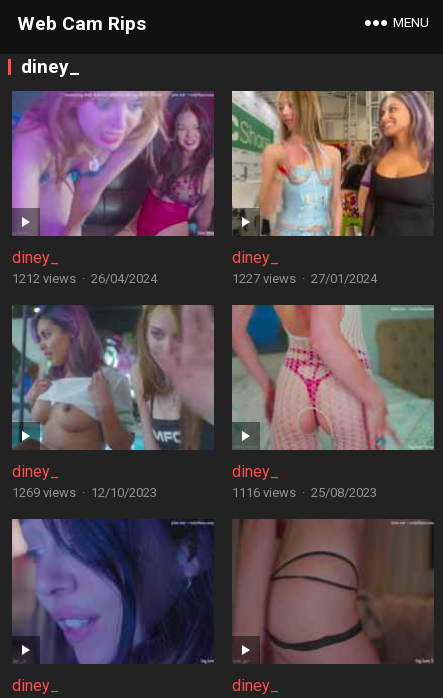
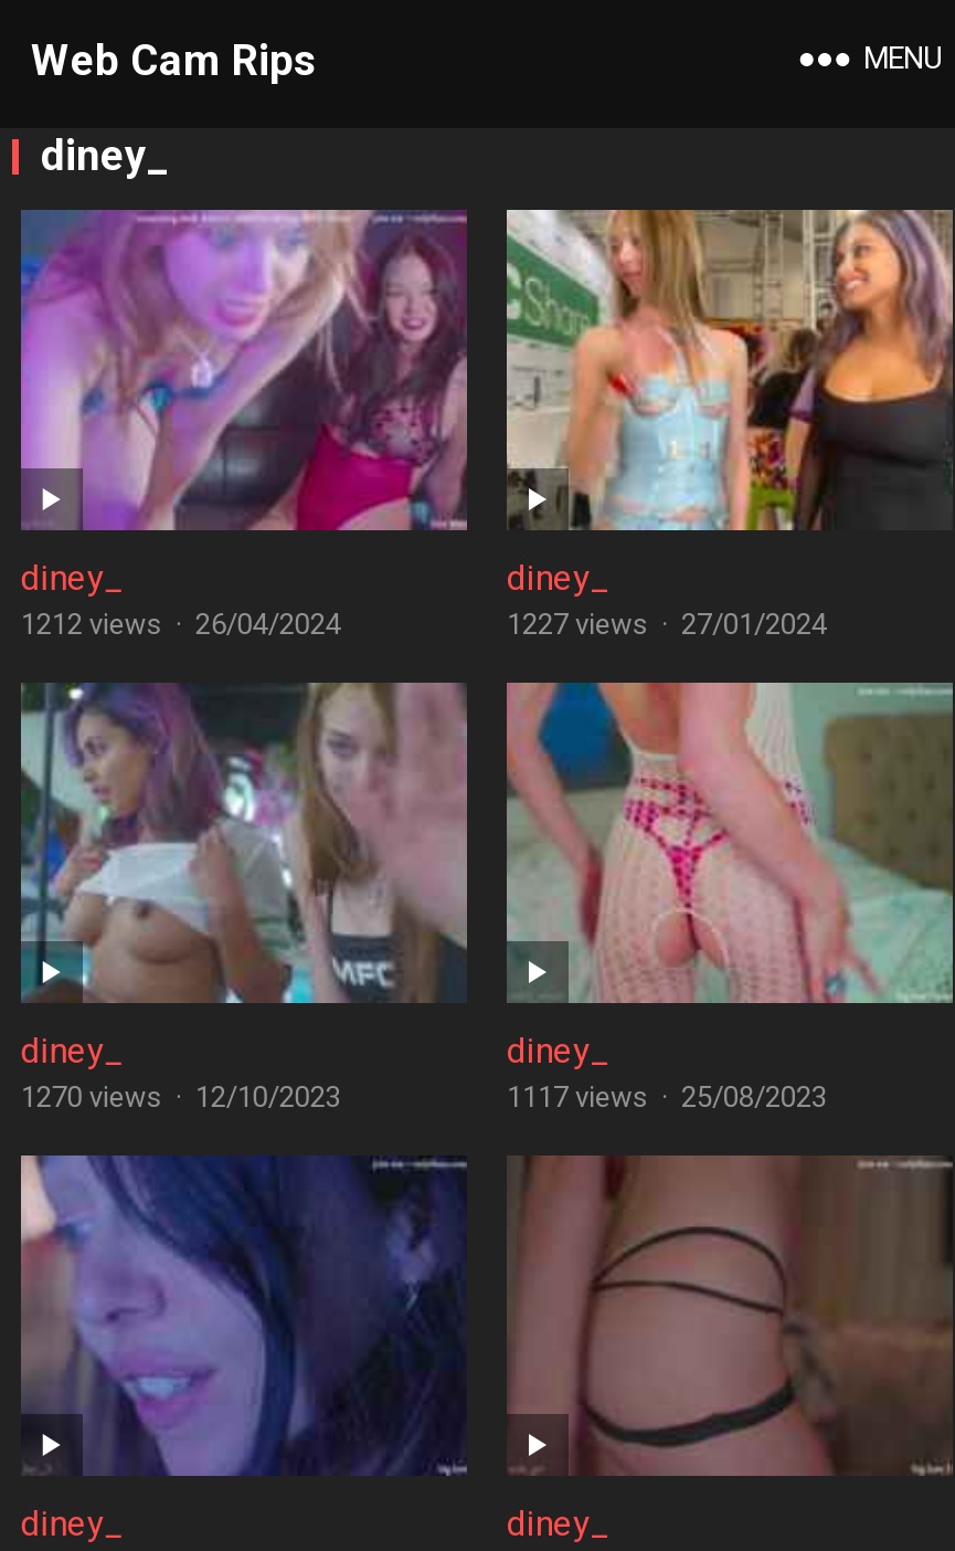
- 1269 views · 12/10/2023
+ 1270 views · 12/10/2023

- 1116 views · 25/08/2023
+ 1117 views · 25/08/2023
